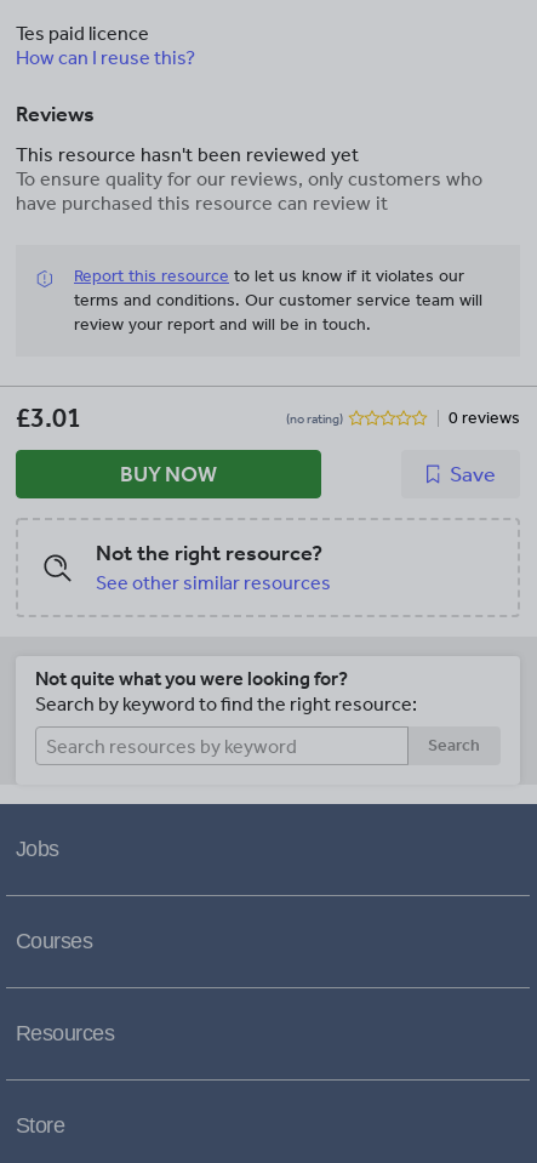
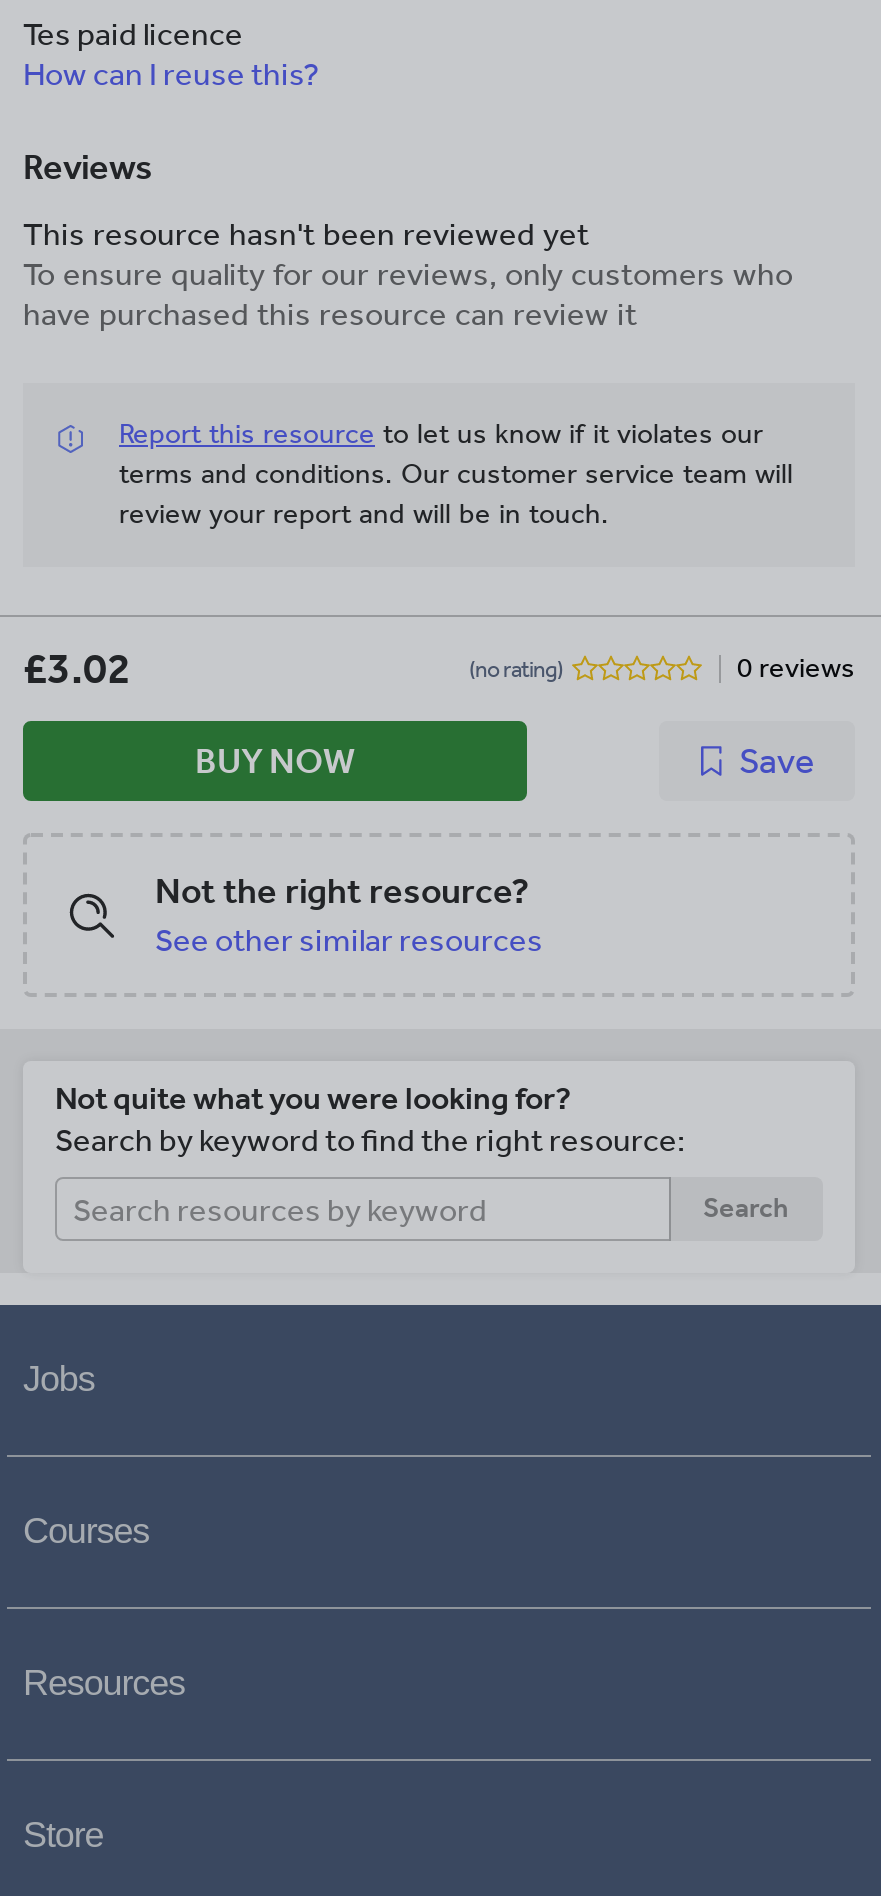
- £3.01
+ £3.02
